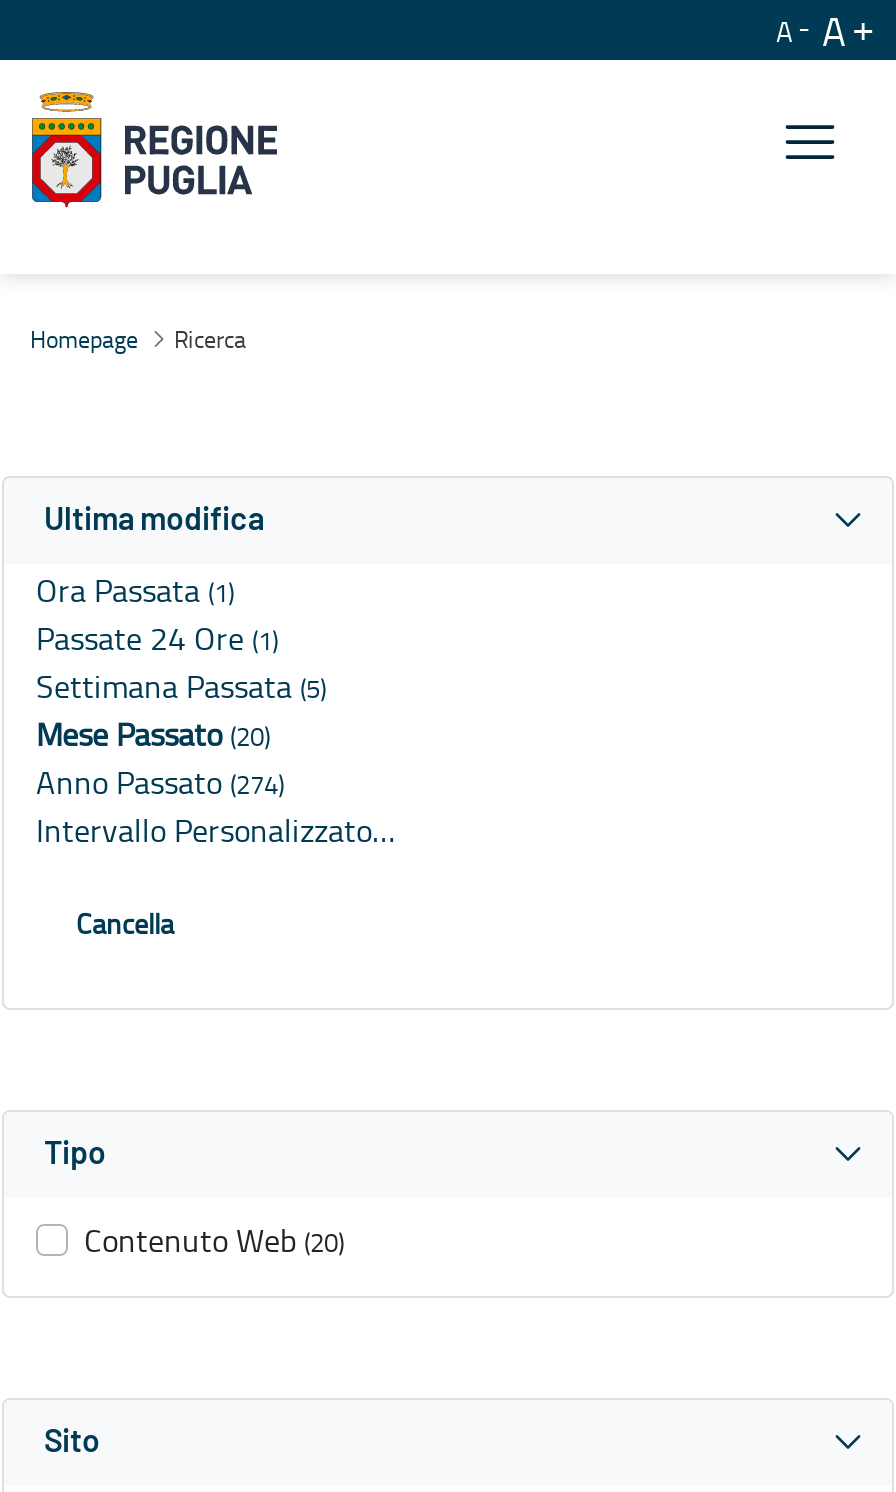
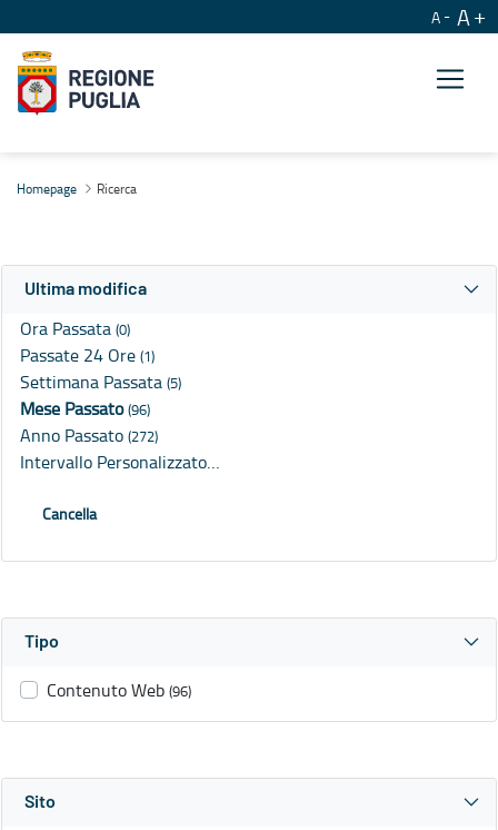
- Ora Passata (1)
+ Ora Passata (0)

- Mese Passato (20)
+ Mese Passato (96)

- Anno Passato (274)
+ Anno Passato (272)

- Contenuto Web (20)
+ Contenuto Web (96)
